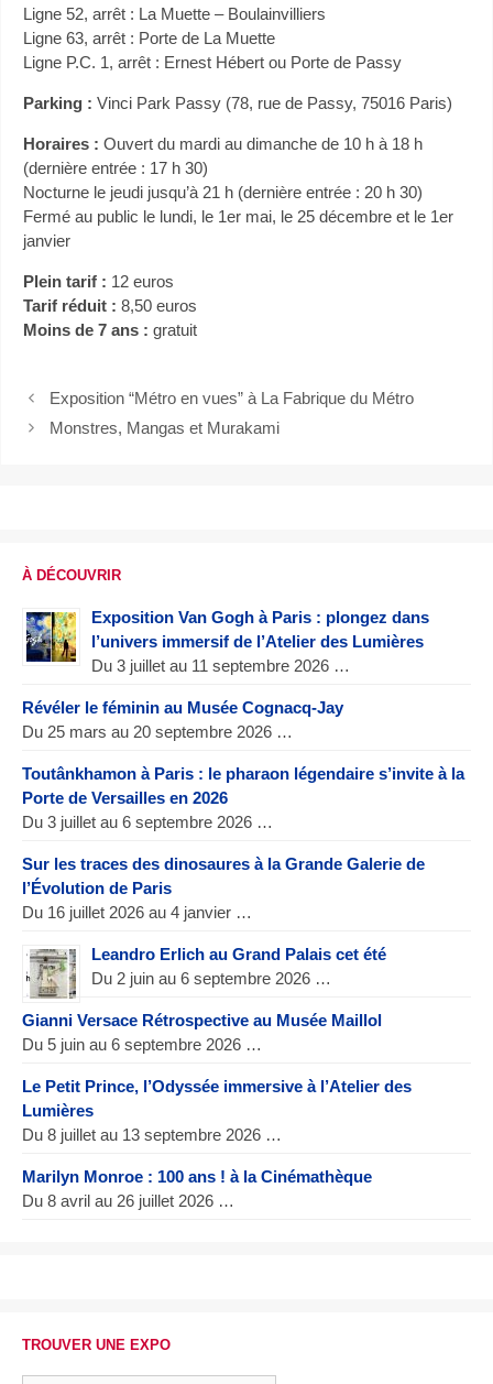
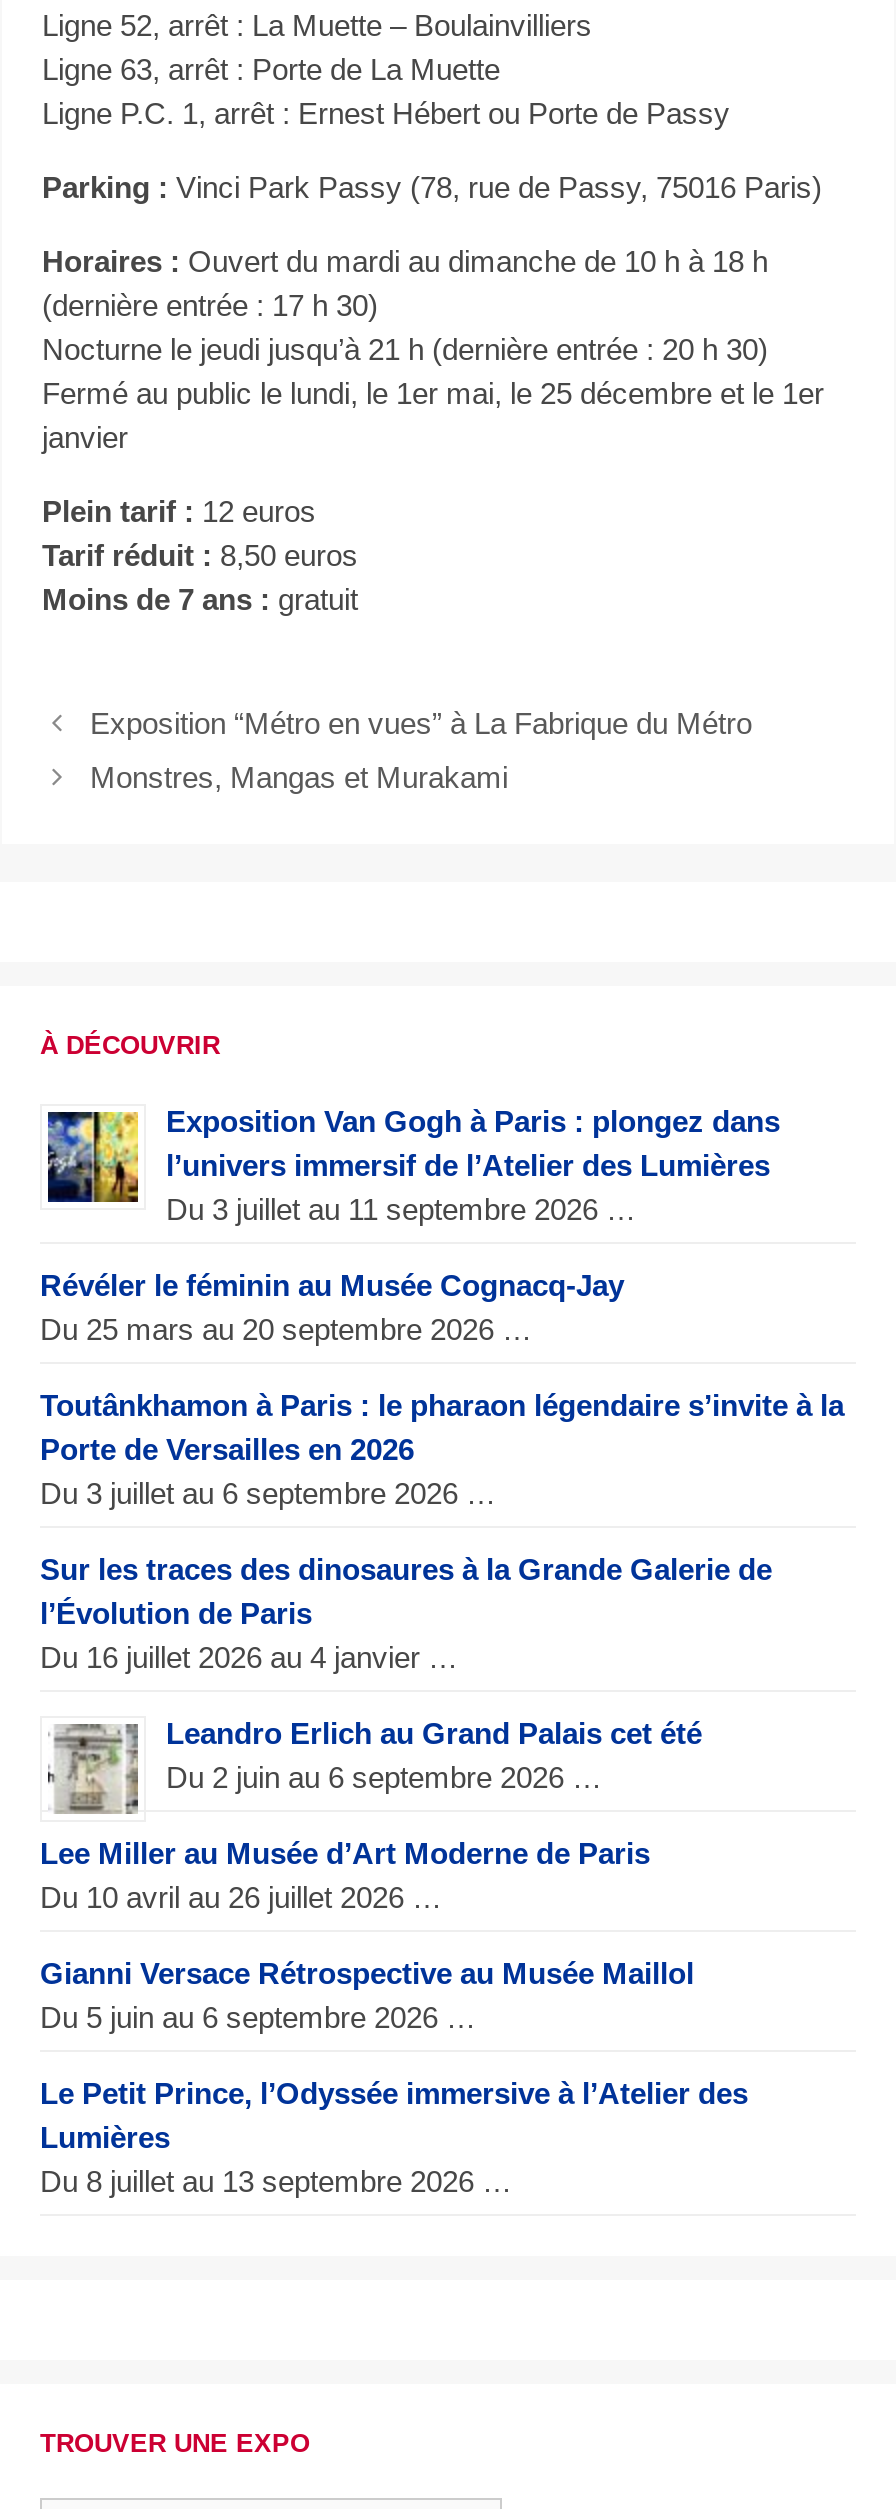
+ Lee Miller au Musée d’Art Moderne de Paris
+ Du 10 avril au 26 juillet 2026 …

moved down: Gianni Versace Rétrospective au Musée Maillol | Du 5 juin au 6 septembre 2026 … | Le Petit Prince, l’Odyssée immersive à l’Atelier des | Lumières | Du 8 juillet au 13 septembre 2026 …

- Marilyn Monroe : 100 ans ! à la Cinémathèque
- Du 8 avril au 26 juillet 2026 …
